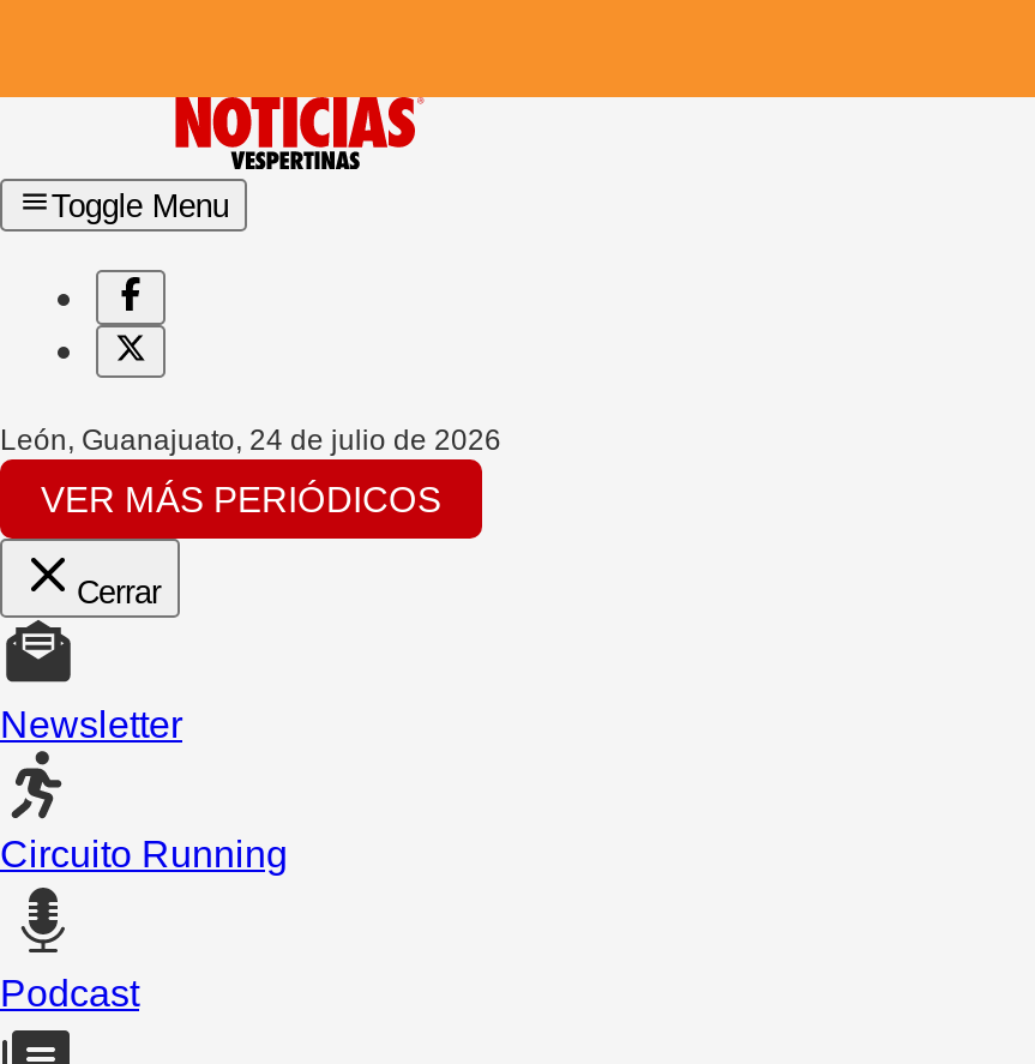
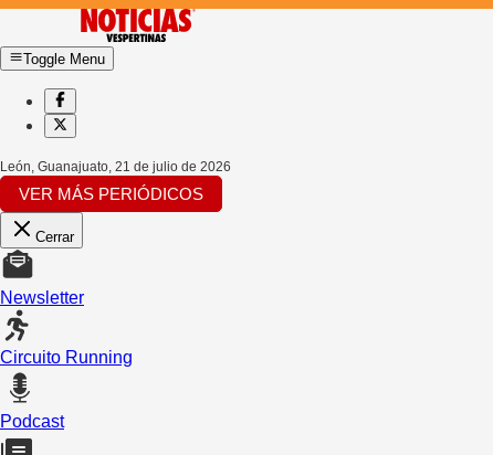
- León, Guanajuato, 24 de julio de 2026
+ León, Guanajuato, 21 de julio de 2026
